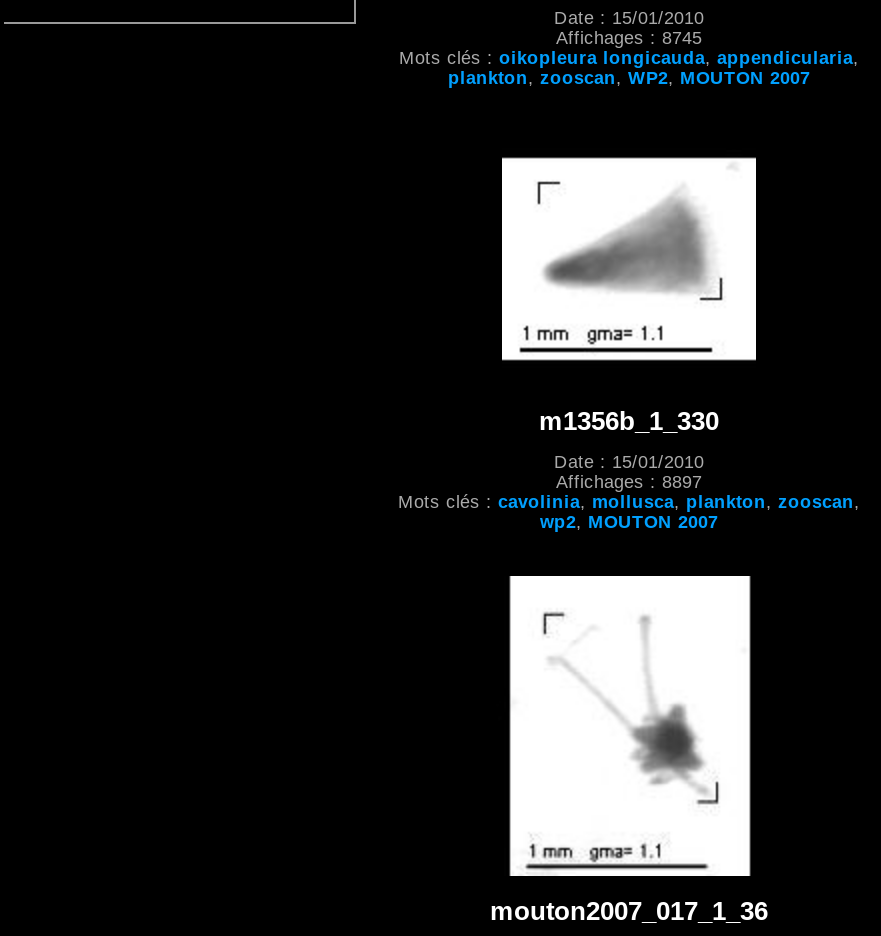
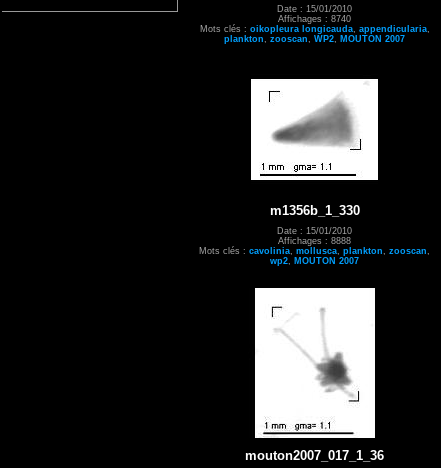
- Affichages : 8745
+ Affichages : 8740

- Affichages : 8897
+ Affichages : 8888
